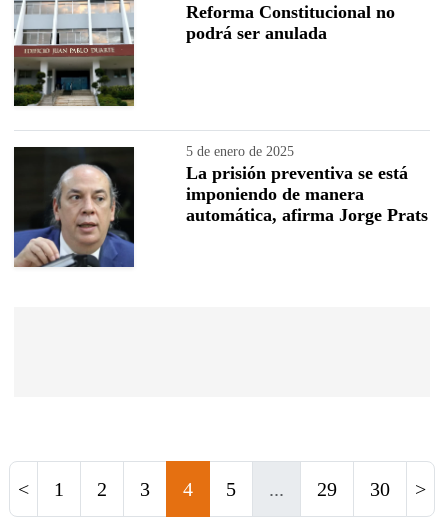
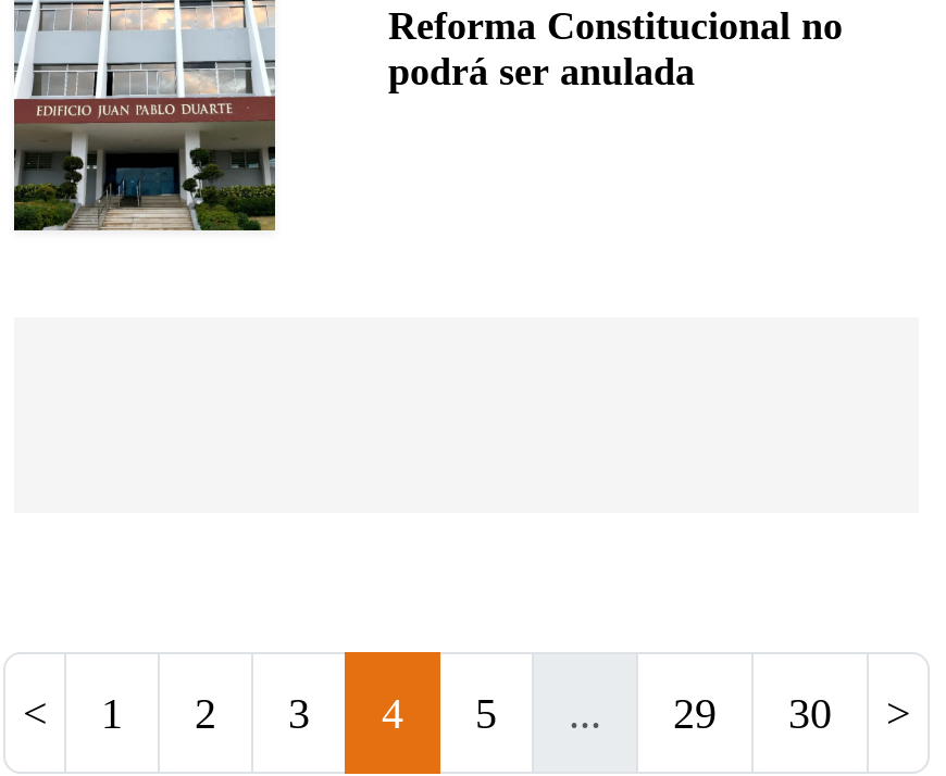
- [image]

- 5 de enero de 2025
- La prisión preventiva se está
- imponiendo de manera
- automática, afirma Jorge Prats
